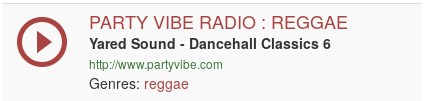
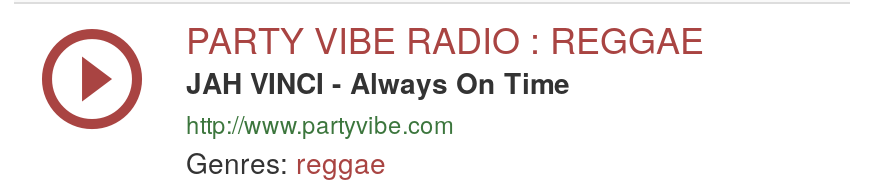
- Yared Sound - Dancehall Classics 6
+ JAH VINCI - Always On Time
